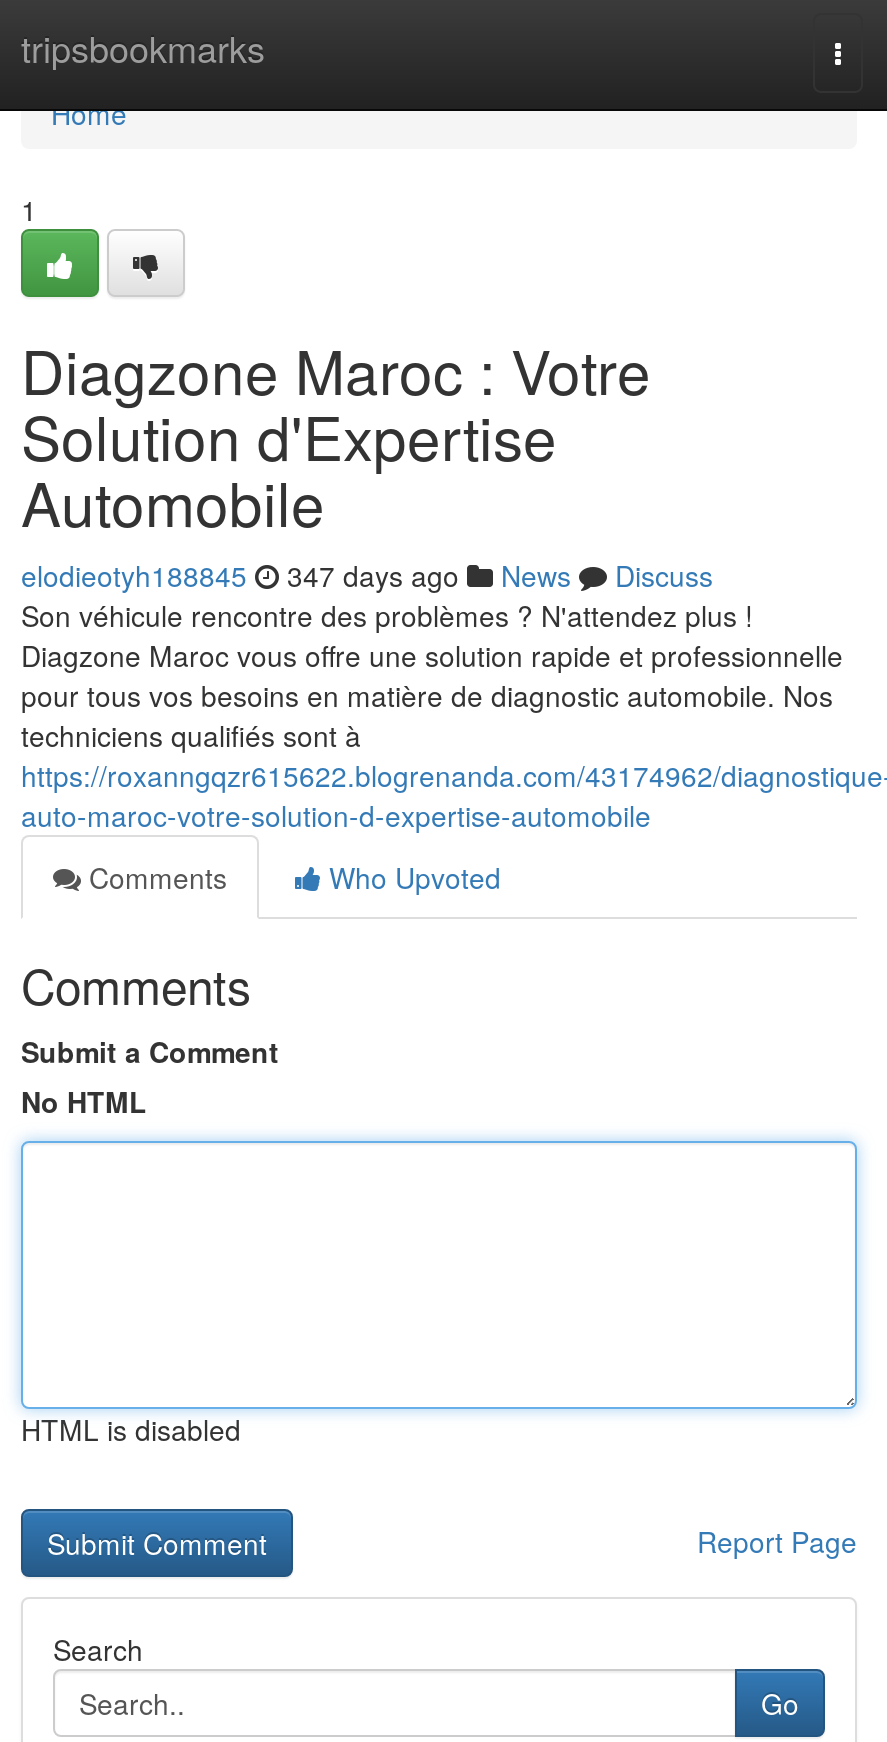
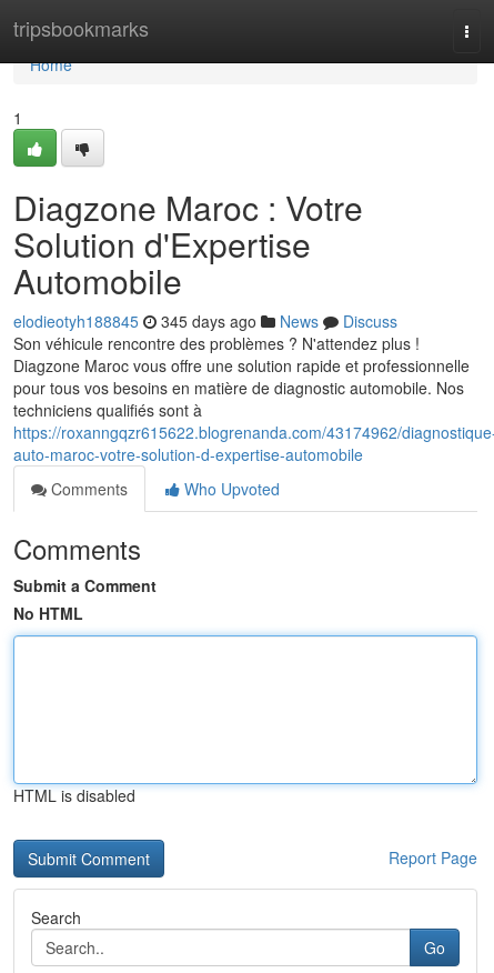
- elodieotyh188845 347 days ago News Discuss
+ elodieotyh188845 345 days ago News Discuss
